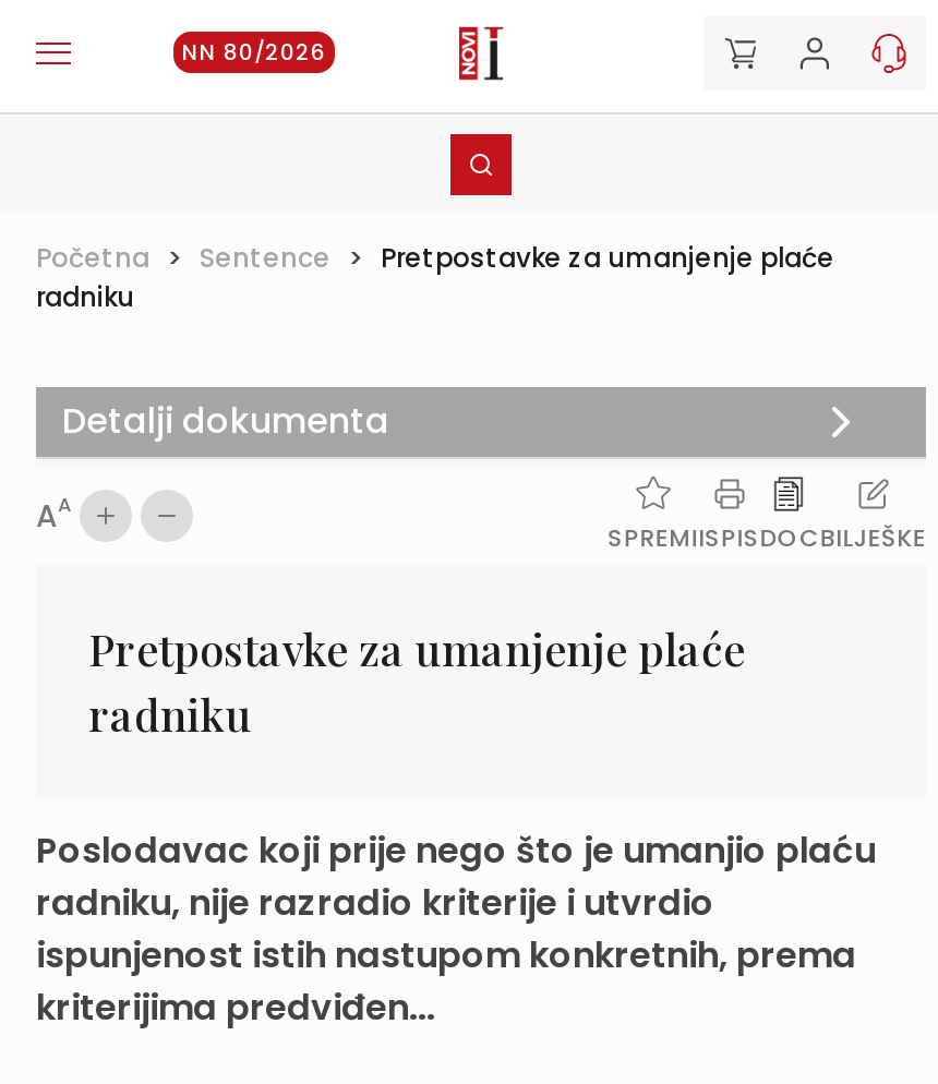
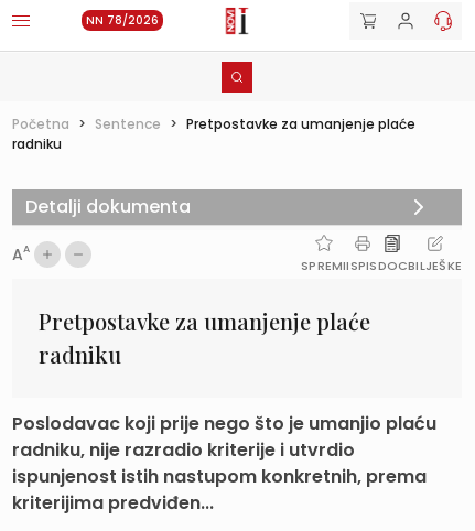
- NN 80/2026
+ NN 78/2026
